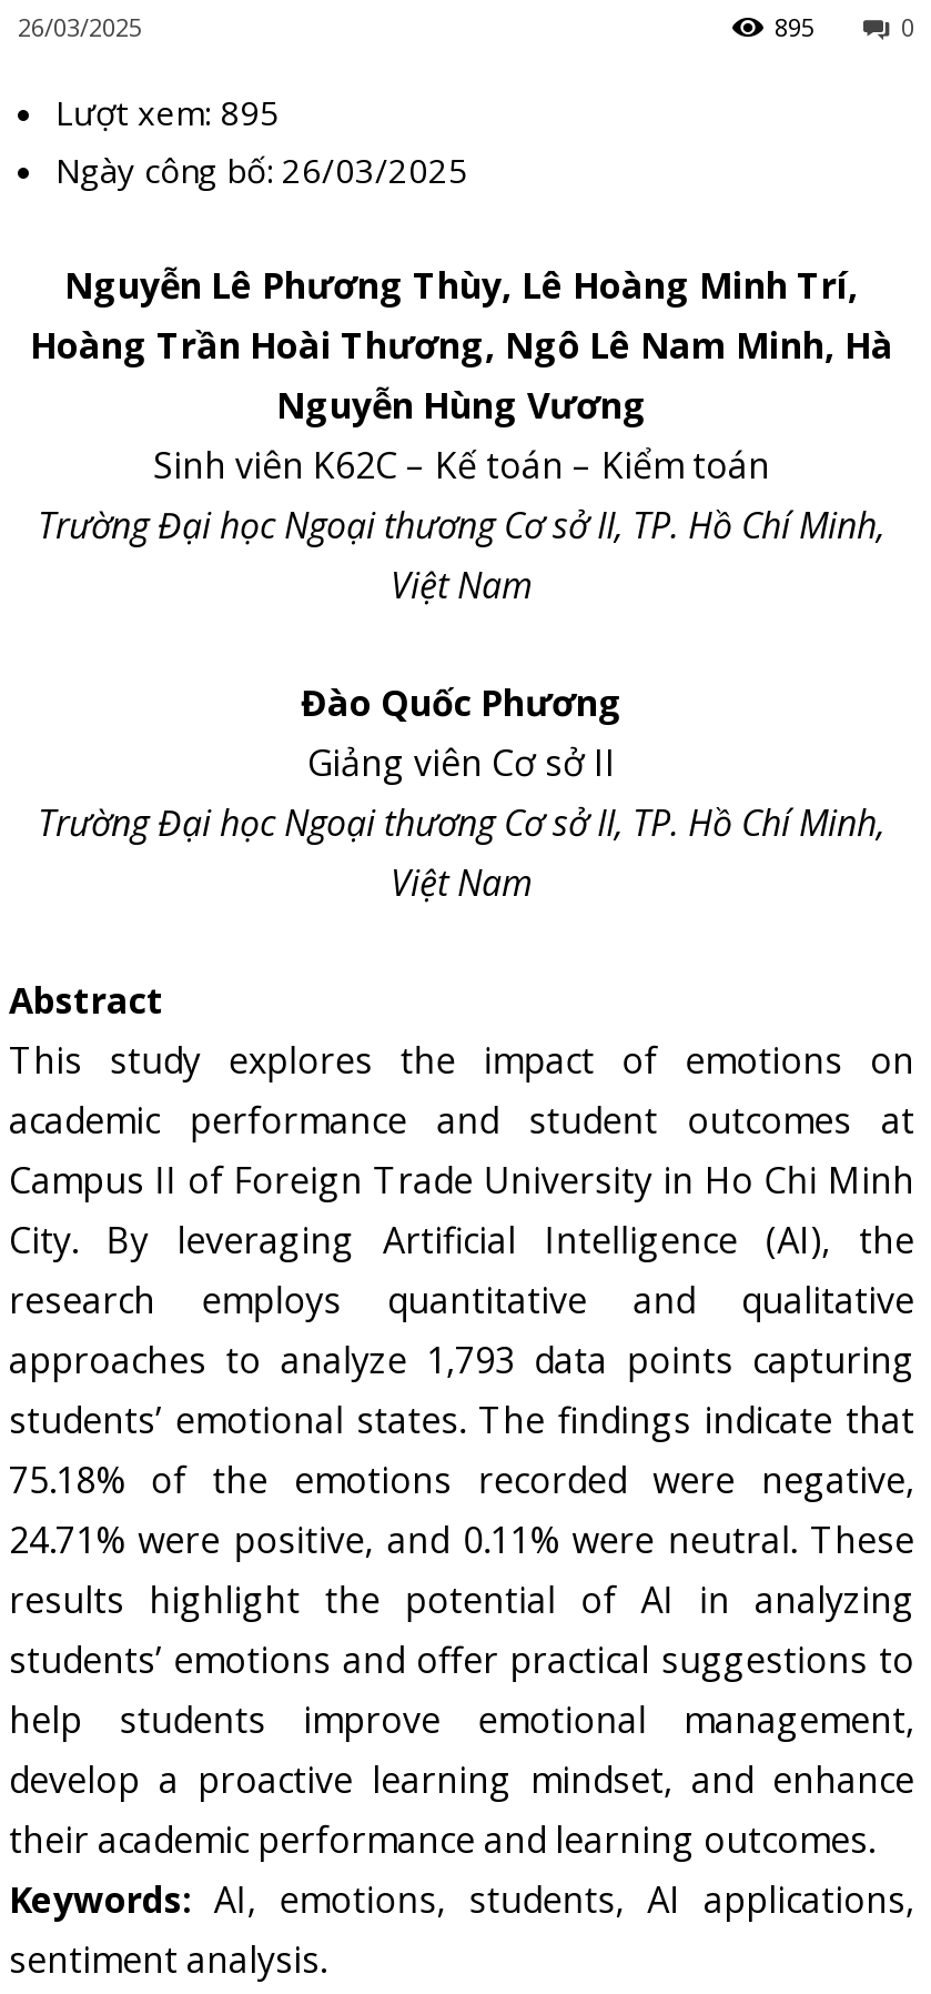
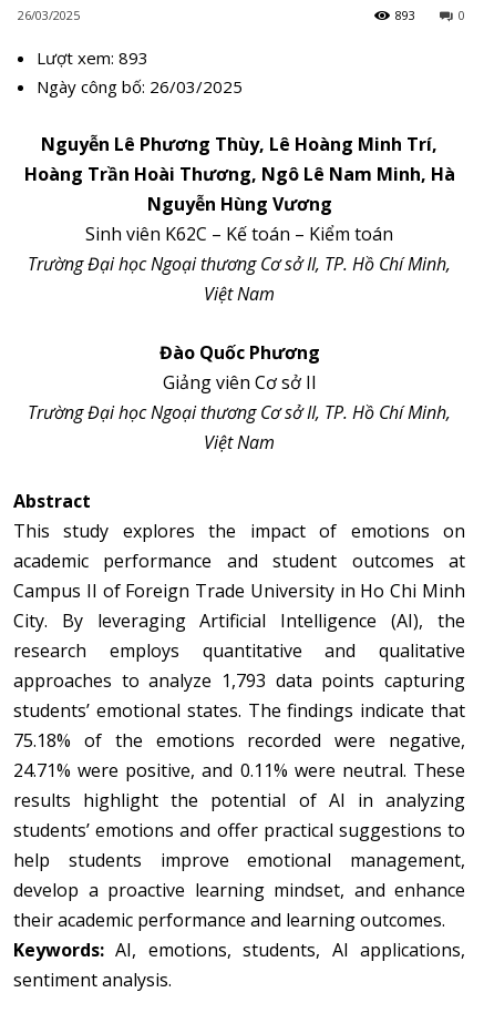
- 895
+ 893

- Lượt xem: 895
+ Lượt xem: 893
